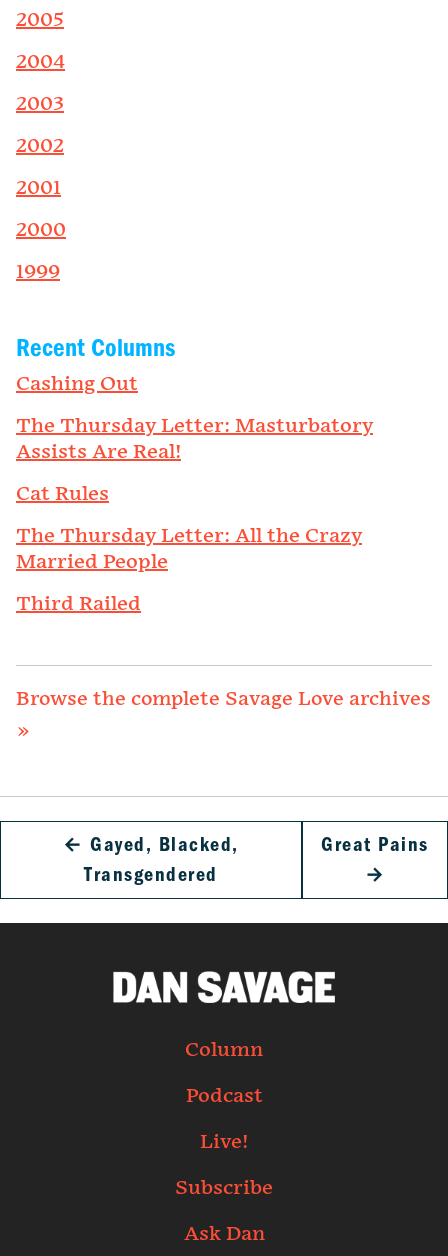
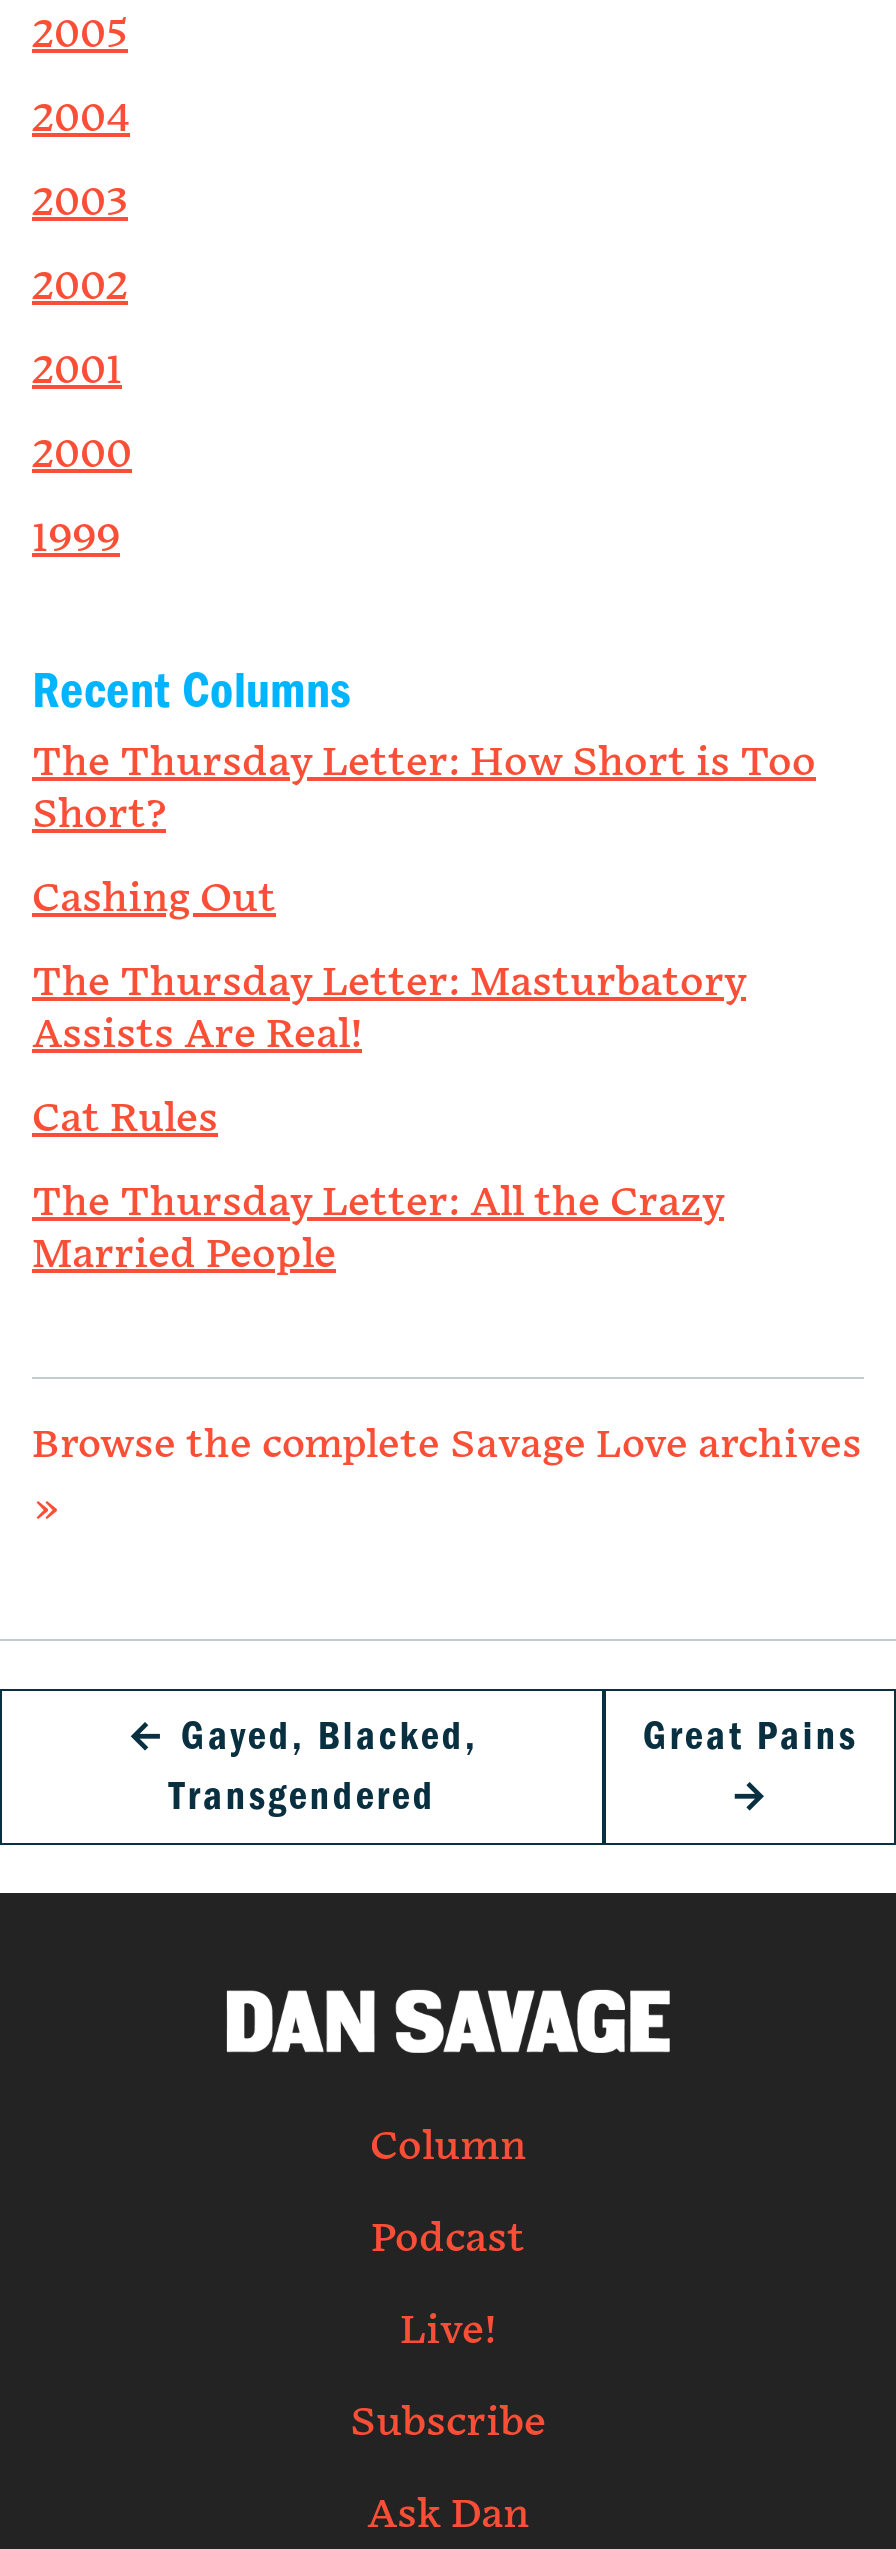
+ The Thursday Letter: How Short is Too
+ Short?

moved down: Cashing Out | The Thursday Letter: Masturbatory | Assists Are Real! | Cat Rules | The Thursday Letter: All the Crazy | Married People

- Third Railed
